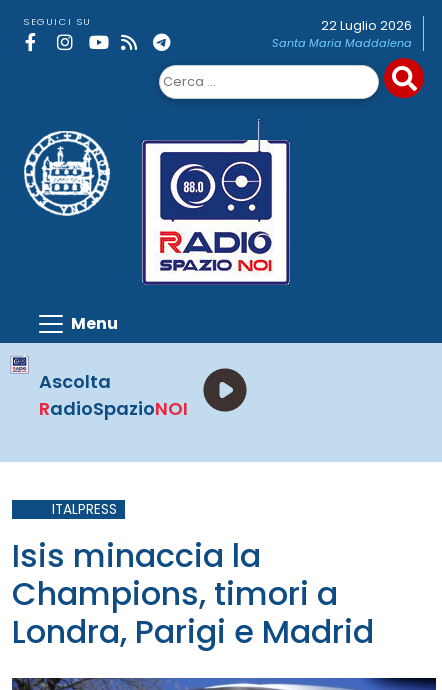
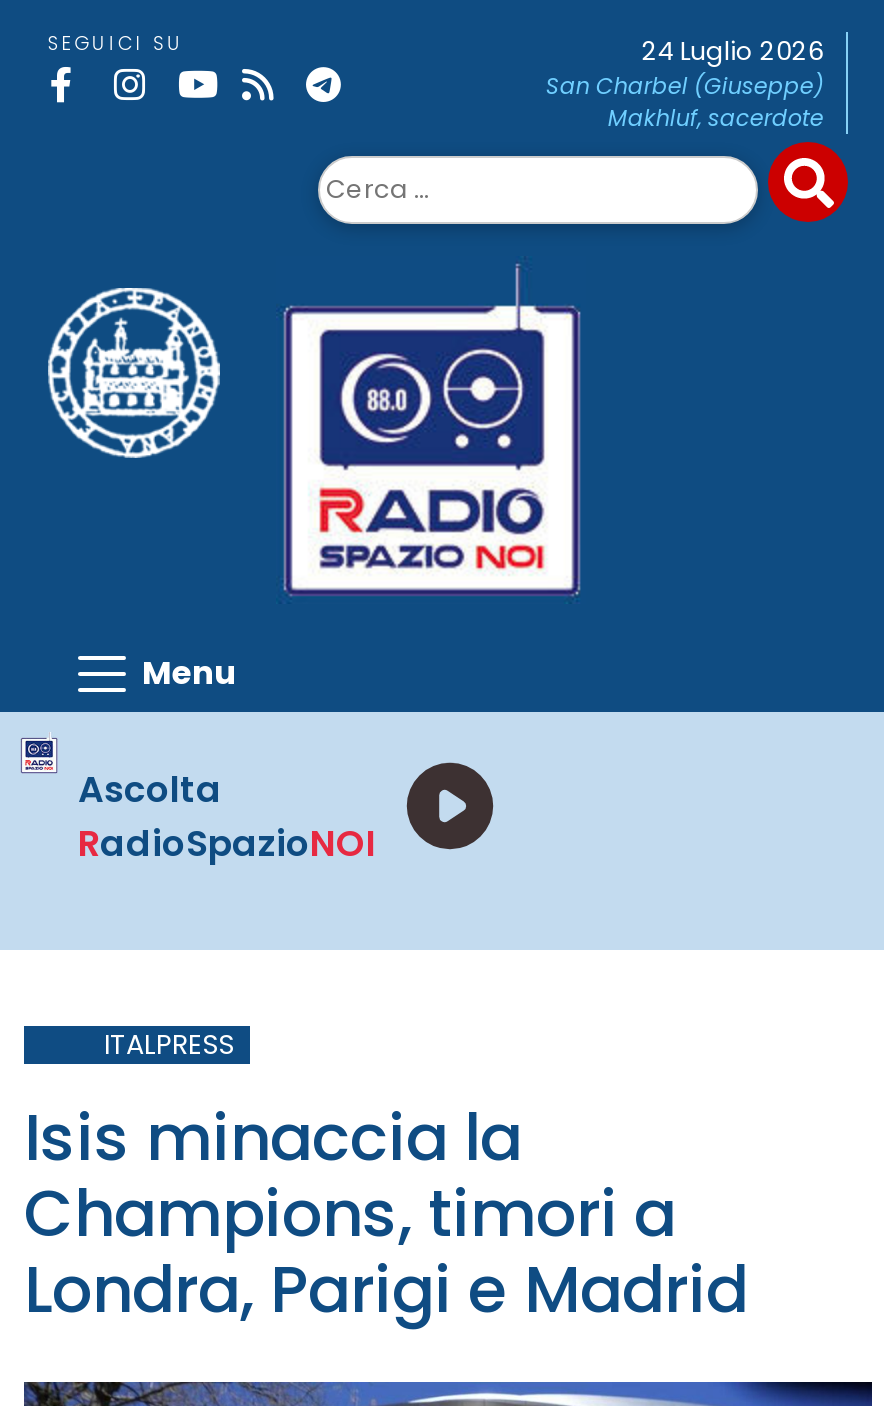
- 22 Luglio 2026
- Santa Maria Maddalena
+ 24 Luglio 2026
+ San Charbel (Giuseppe)
+ Makhluf, sacerdote
